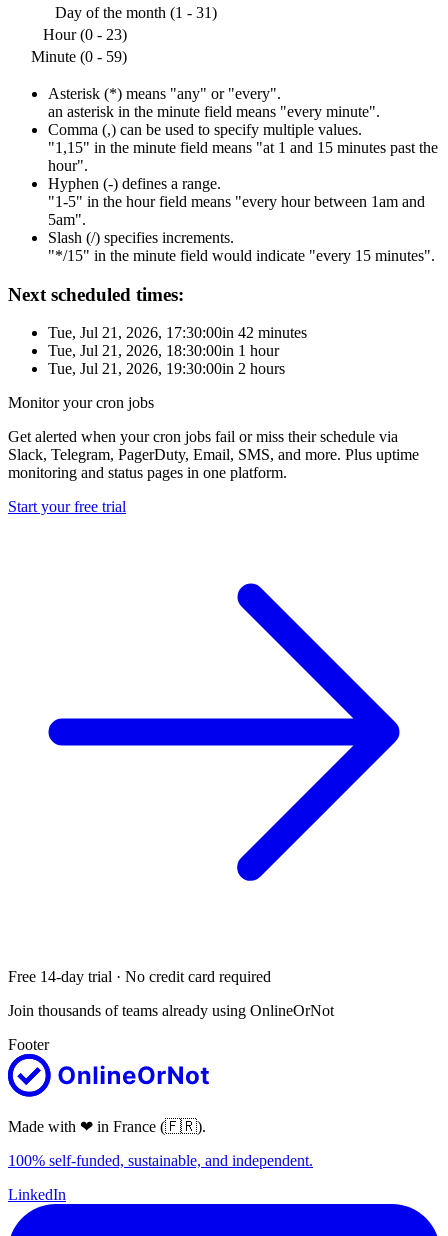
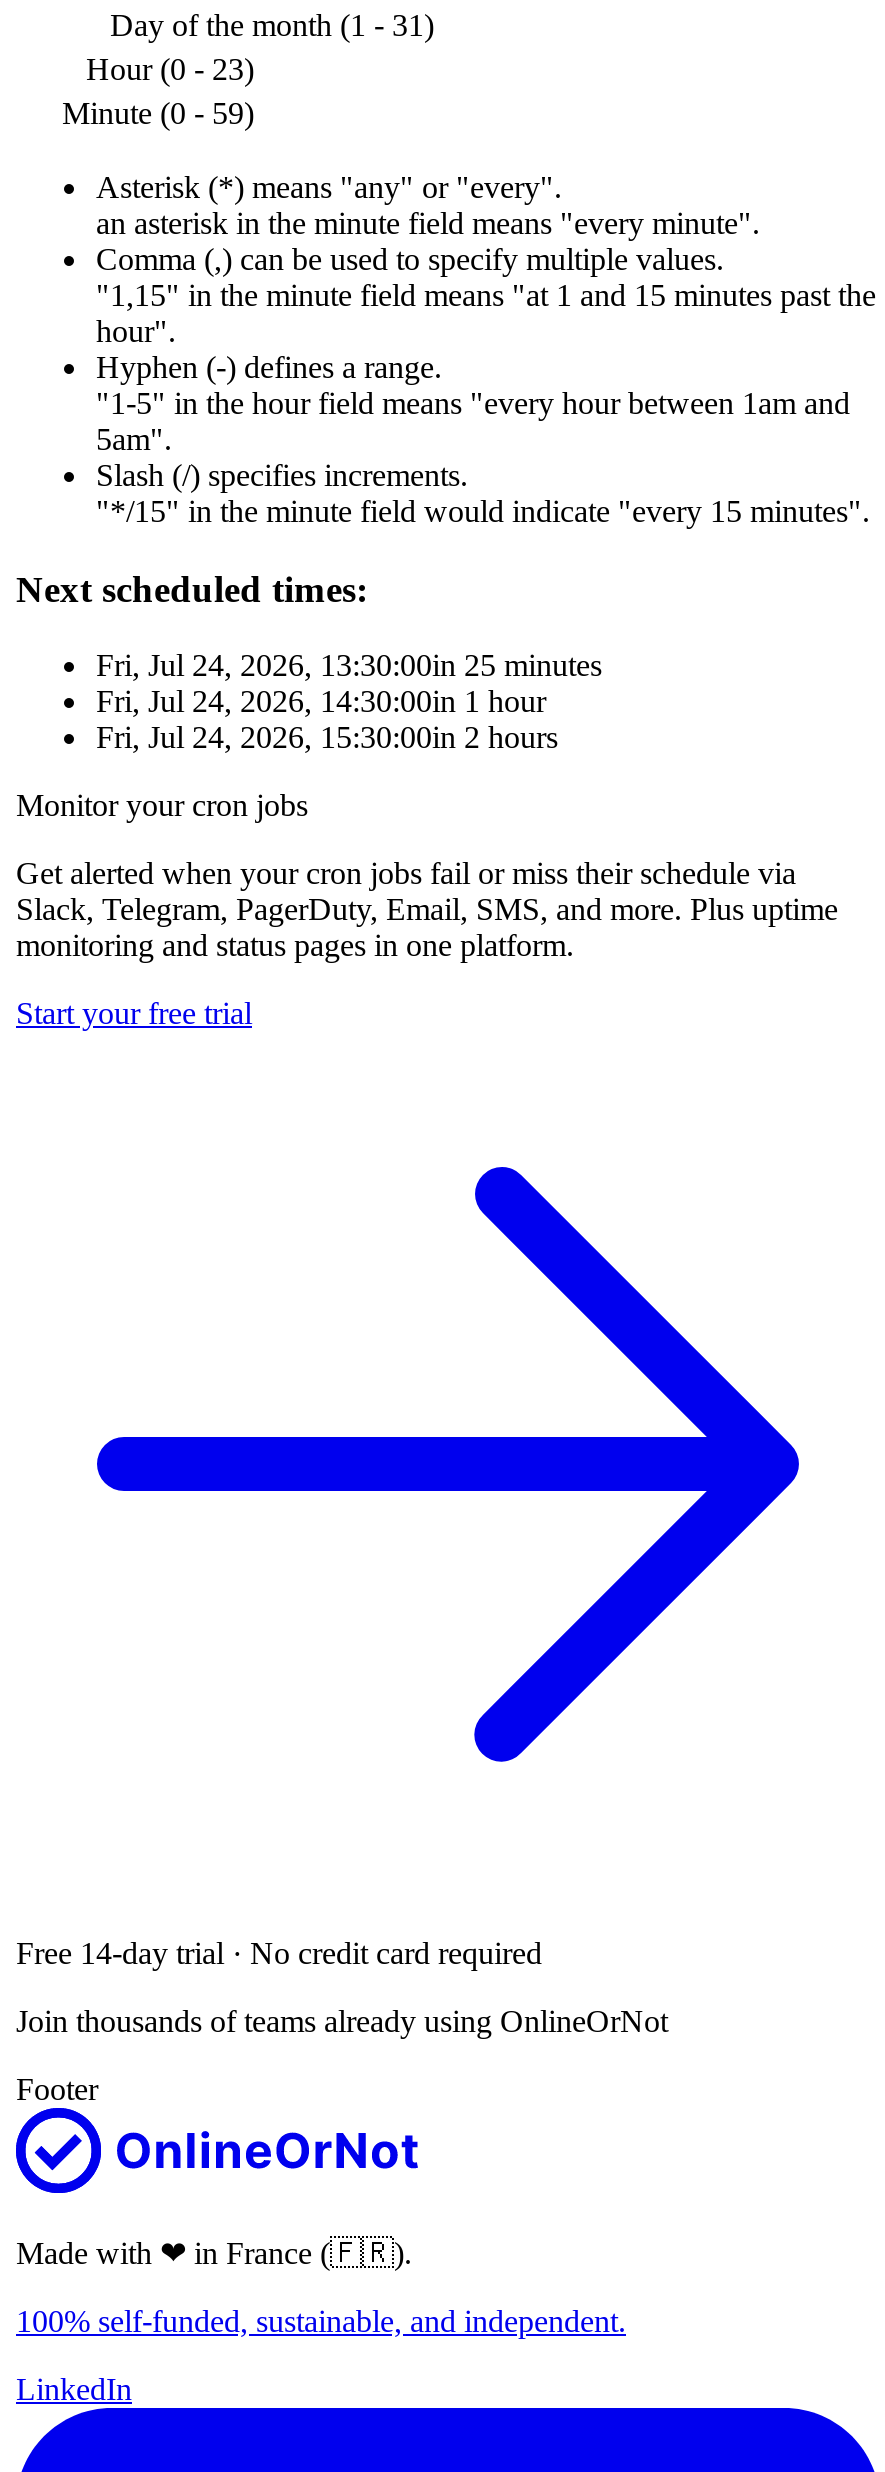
- Tue, Jul 21, 2026, 17:30:00in 42 minutes
+ Fri, Jul 24, 2026, 13:30:00in 25 minutes

- Tue, Jul 21, 2026, 18:30:00in 1 hour
+ Fri, Jul 24, 2026, 14:30:00in 1 hour

- Tue, Jul 21, 2026, 19:30:00in 2 hours
+ Fri, Jul 24, 2026, 15:30:00in 2 hours
